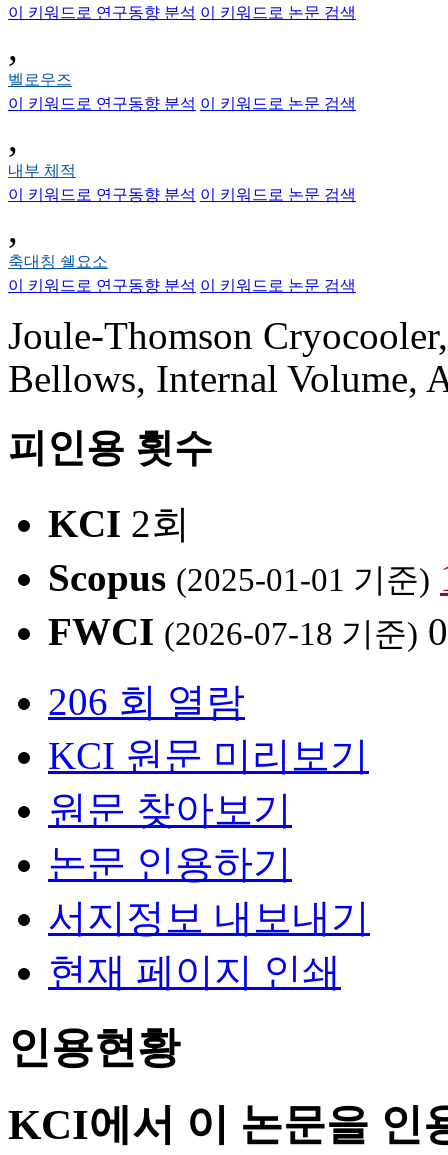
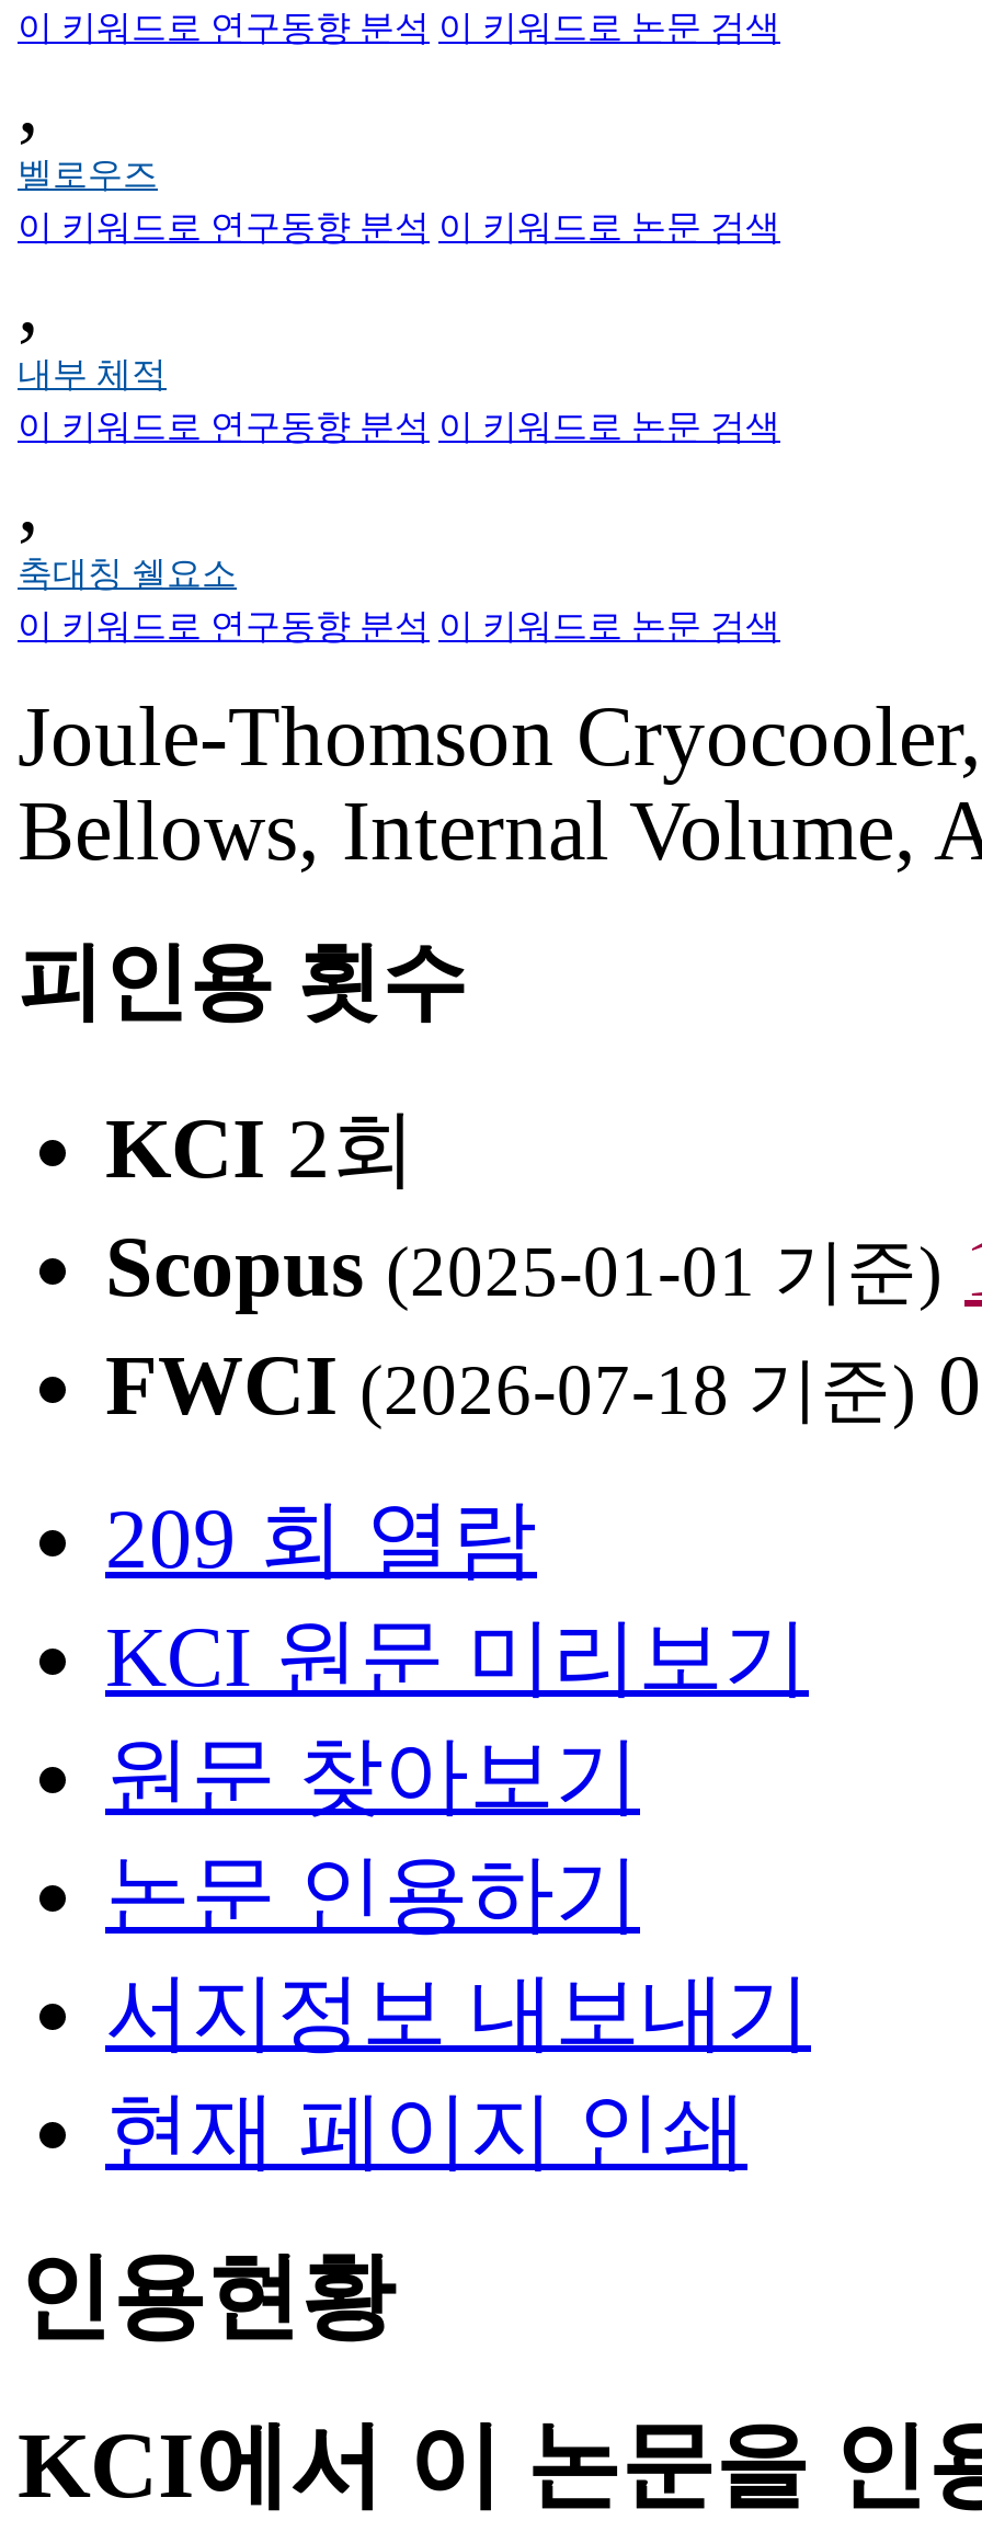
- 206 회 열람
+ 209 회 열람
